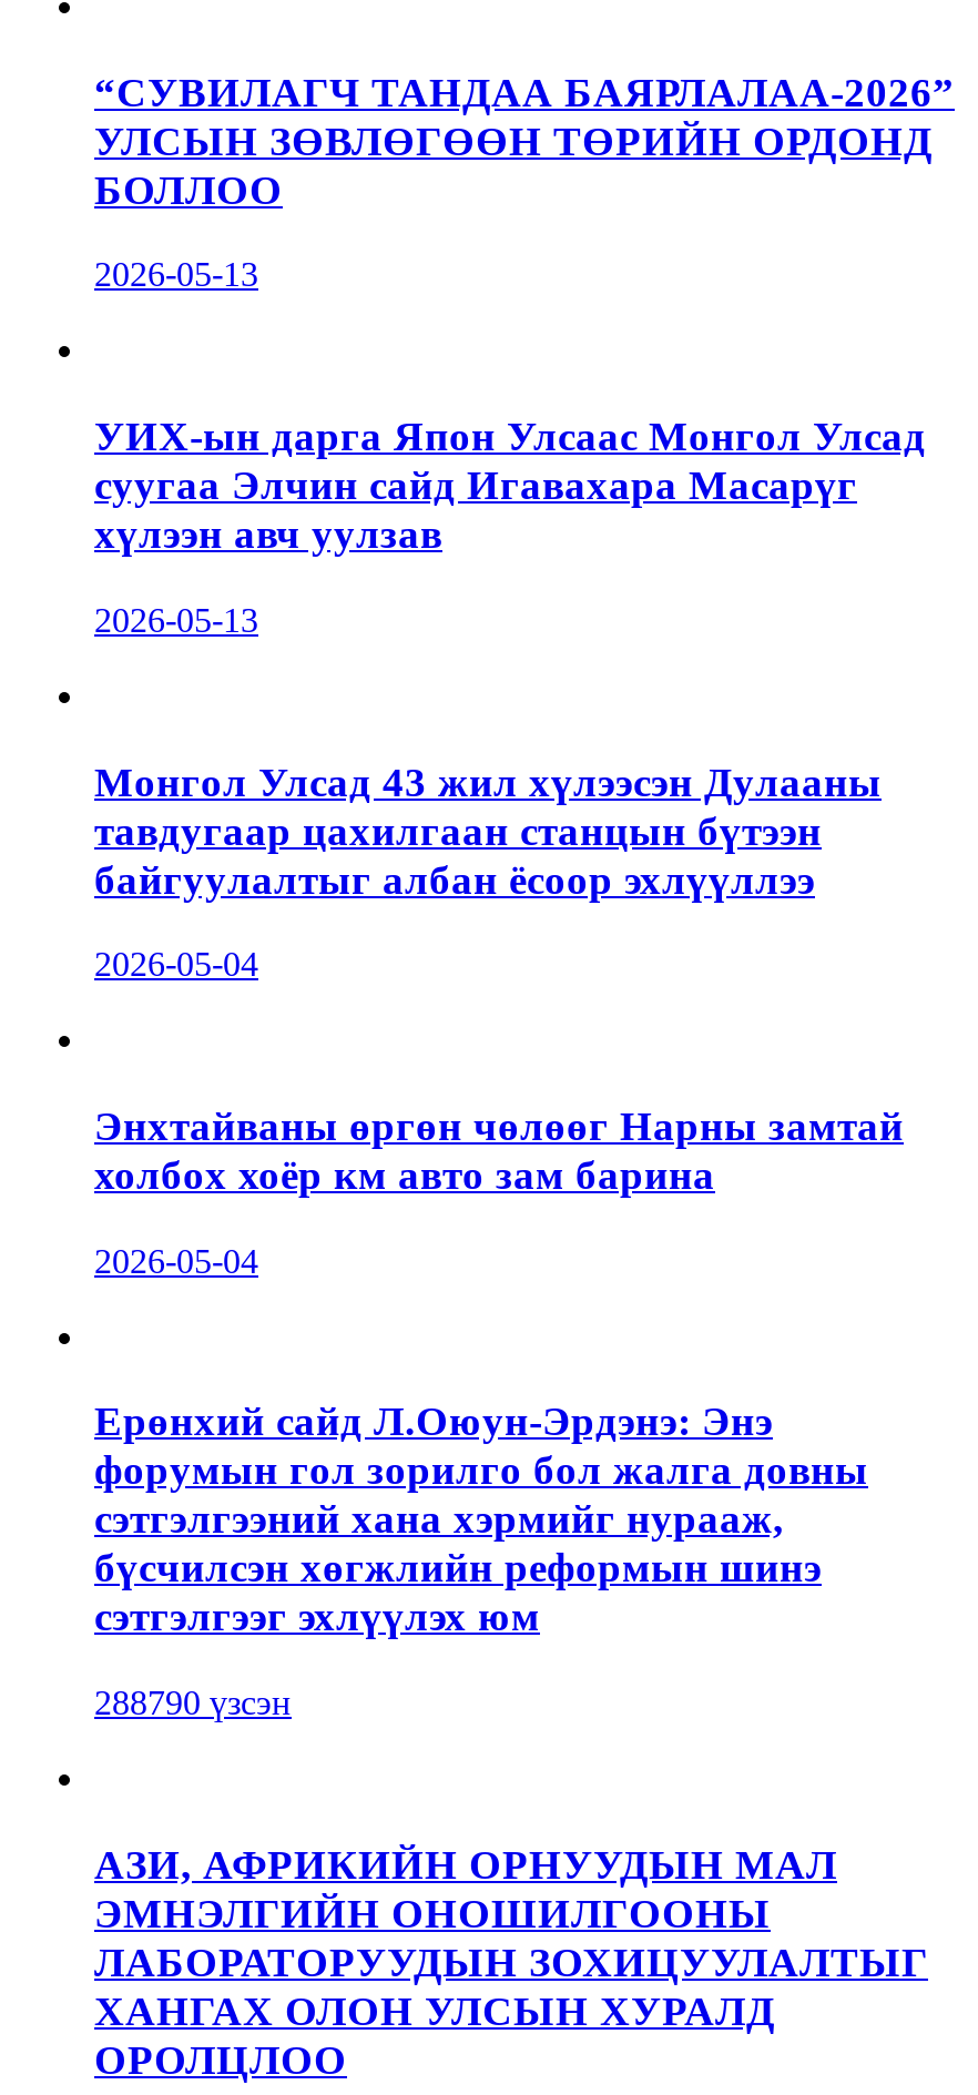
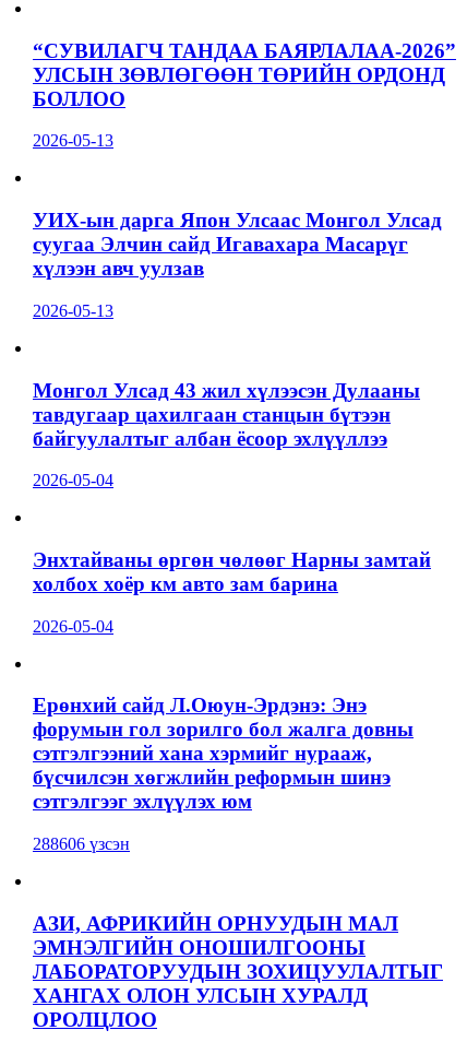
- 288790 үзсэн
+ 288606 үзсэн
